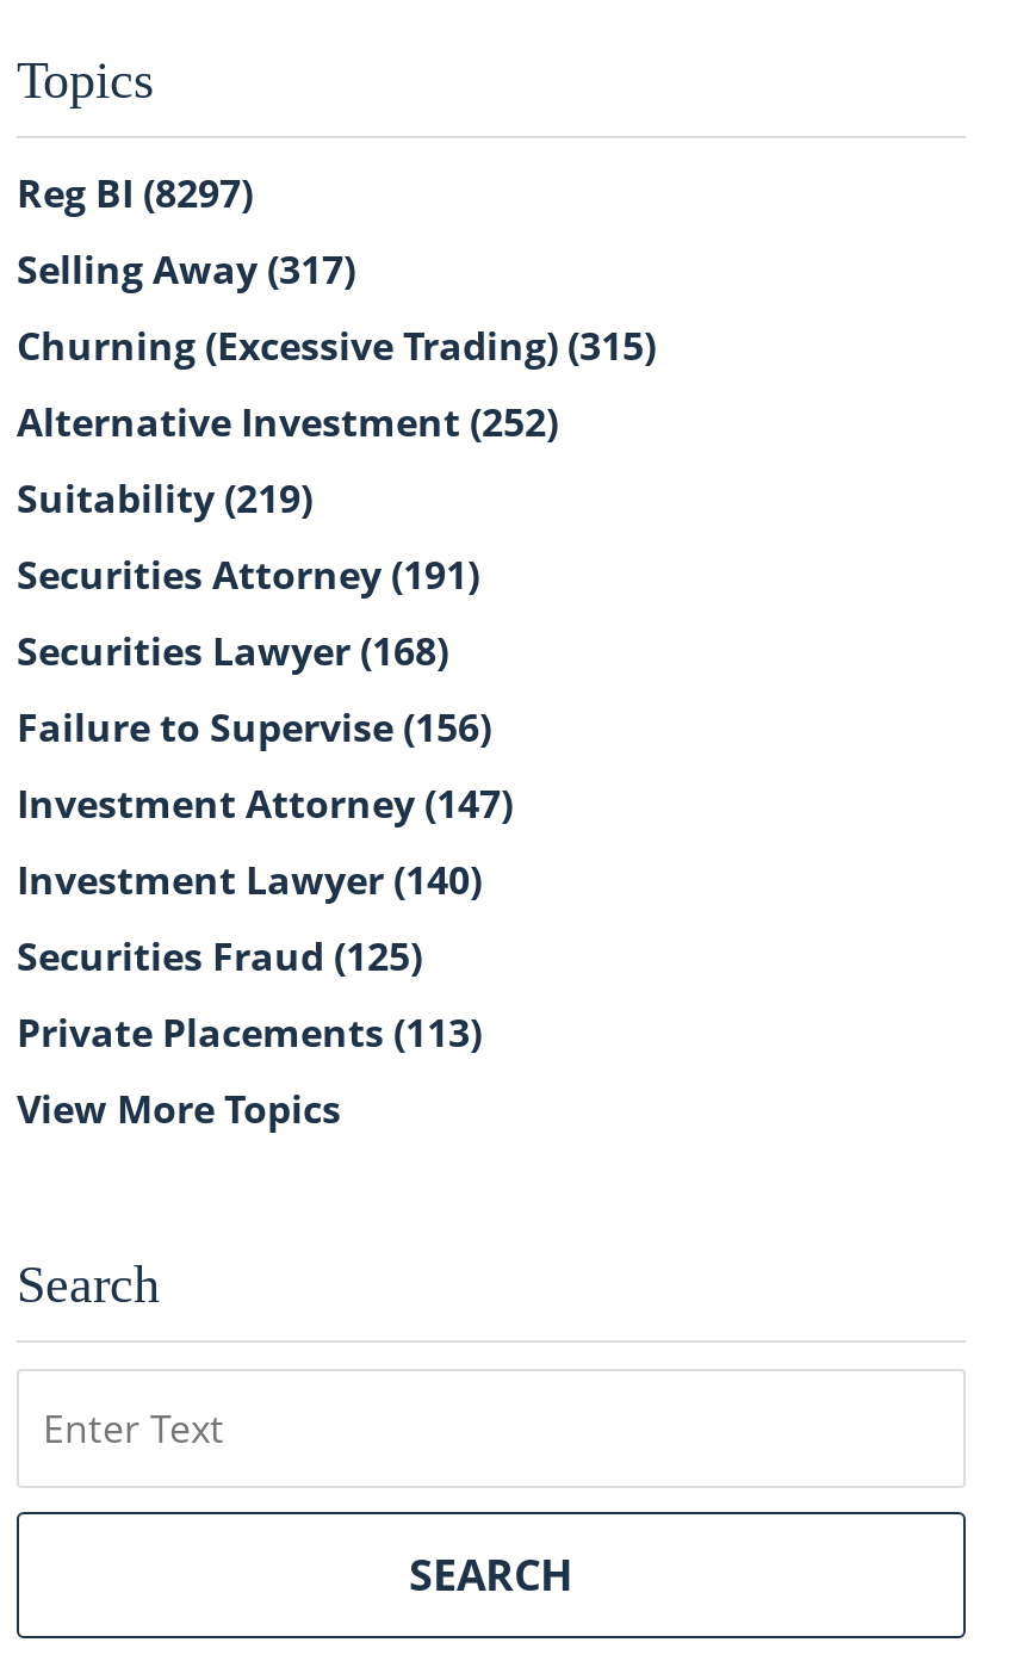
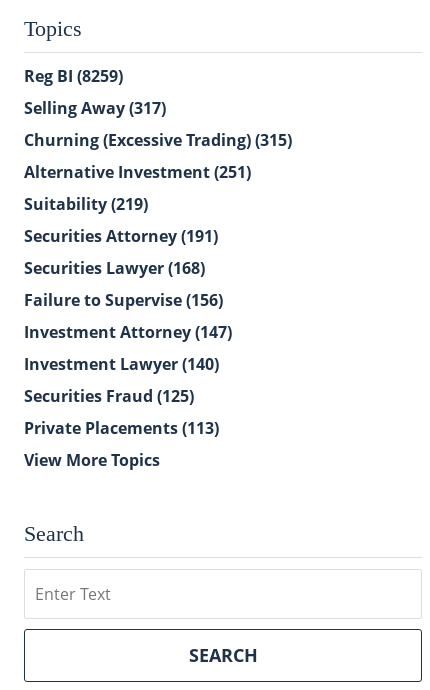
- Reg BI (8297)
+ Reg BI (8259)

- Alternative Investment (252)
+ Alternative Investment (251)
